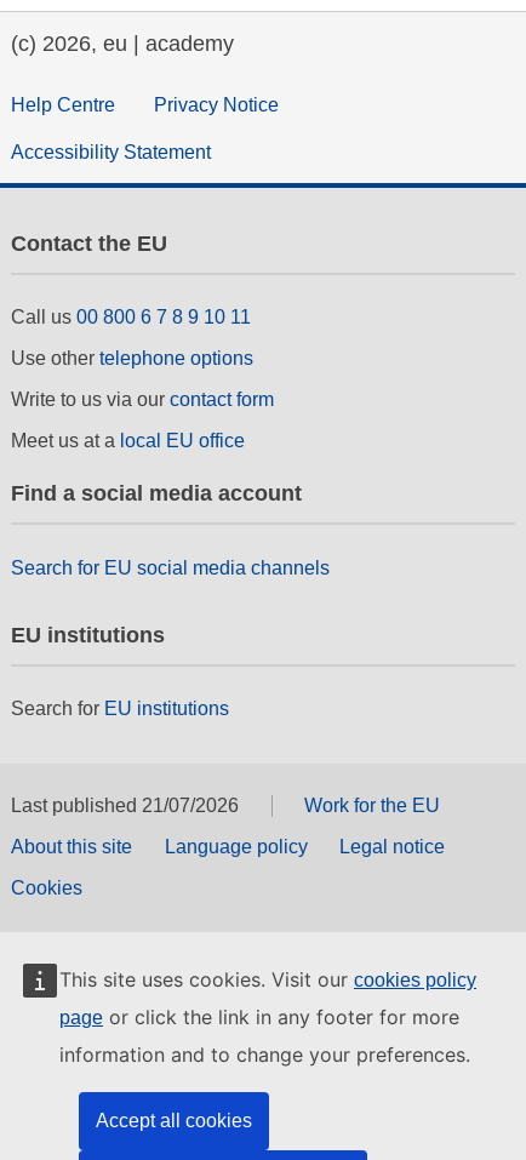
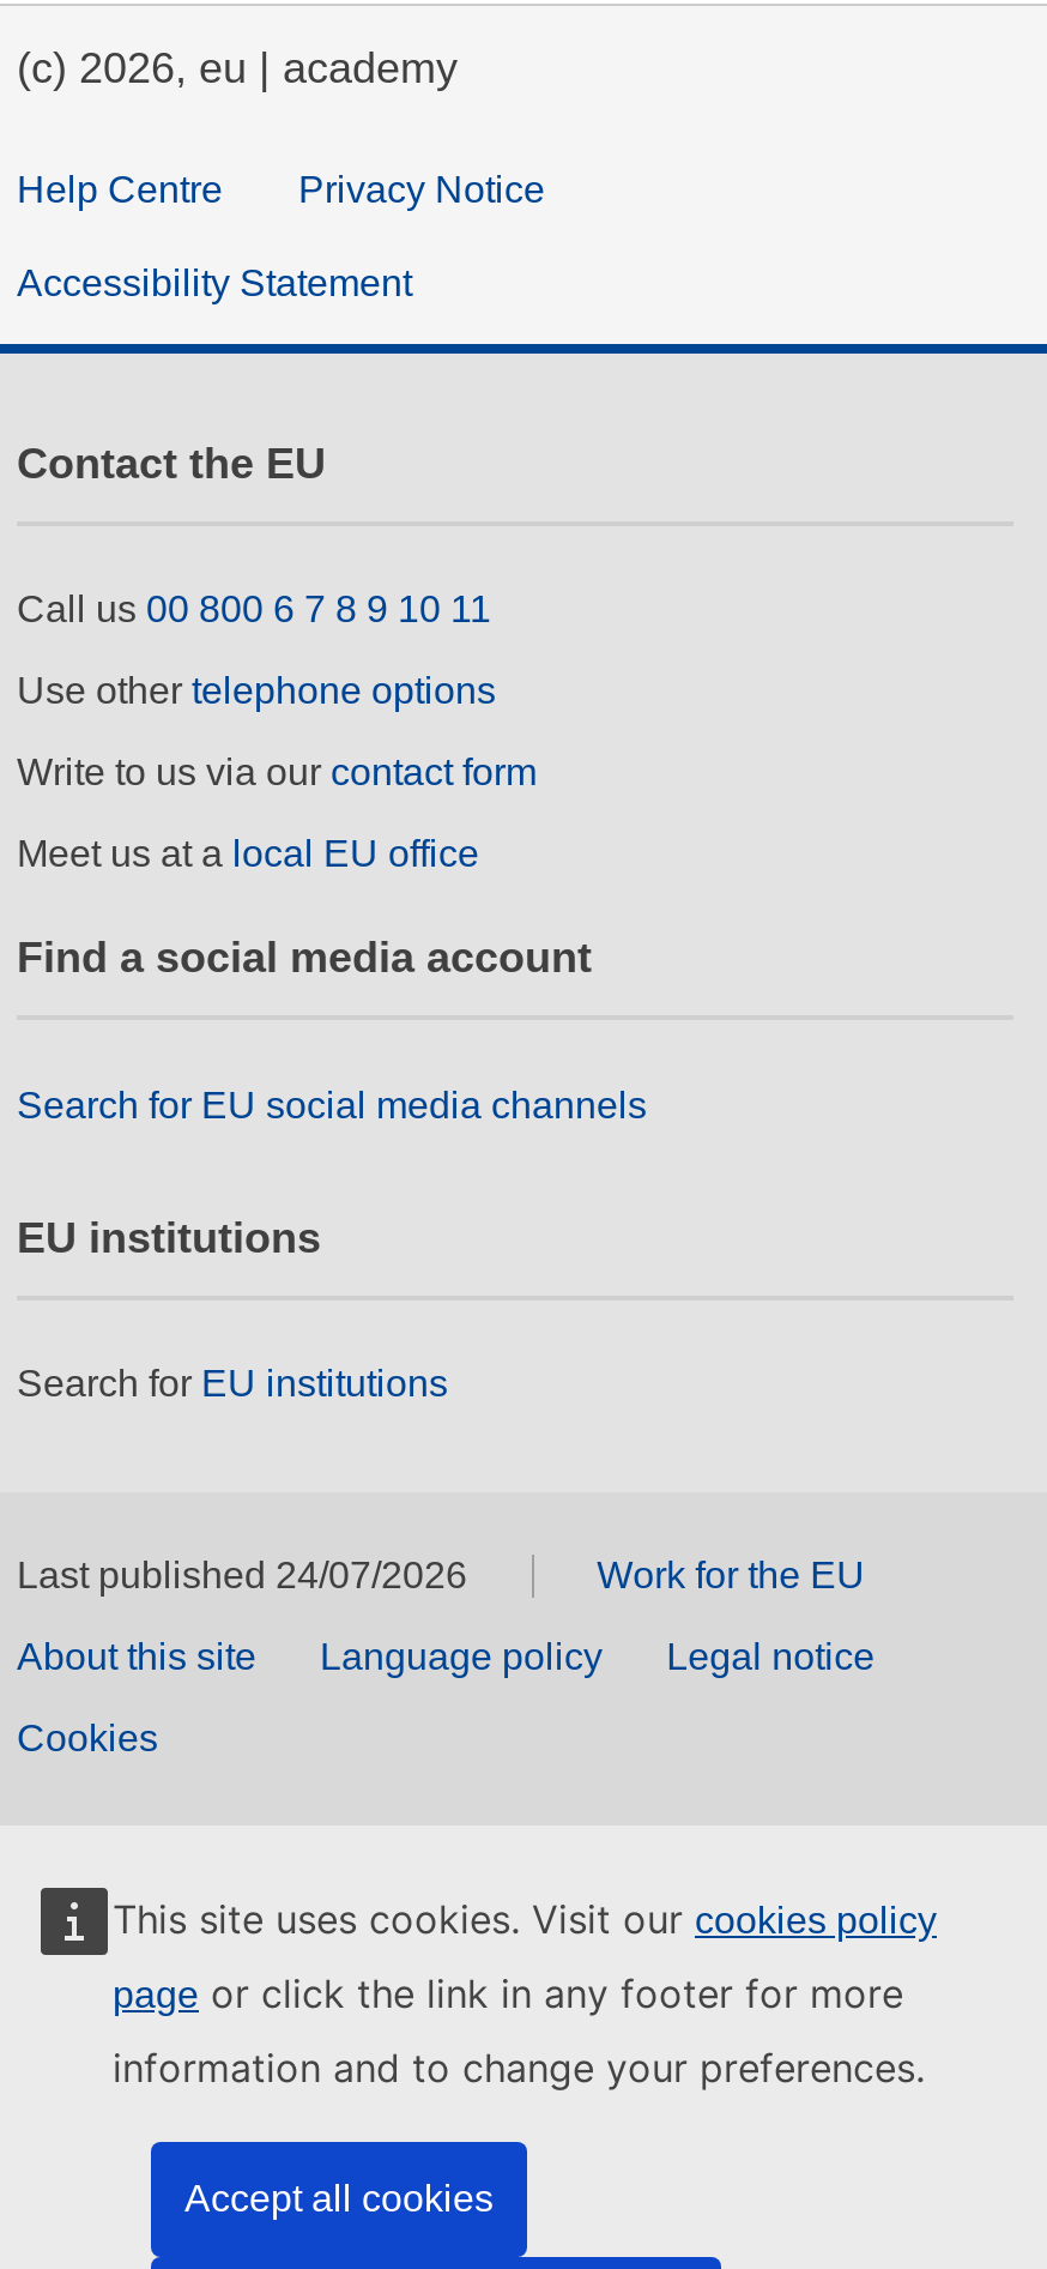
- Last published 21/07/2026
+ Last published 24/07/2026
